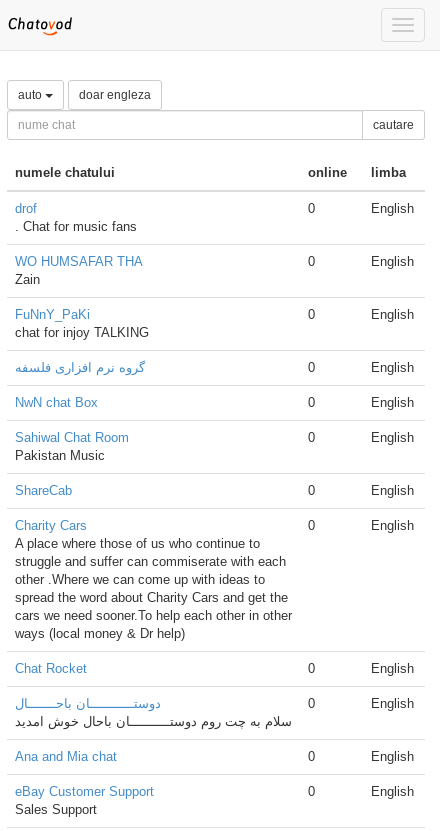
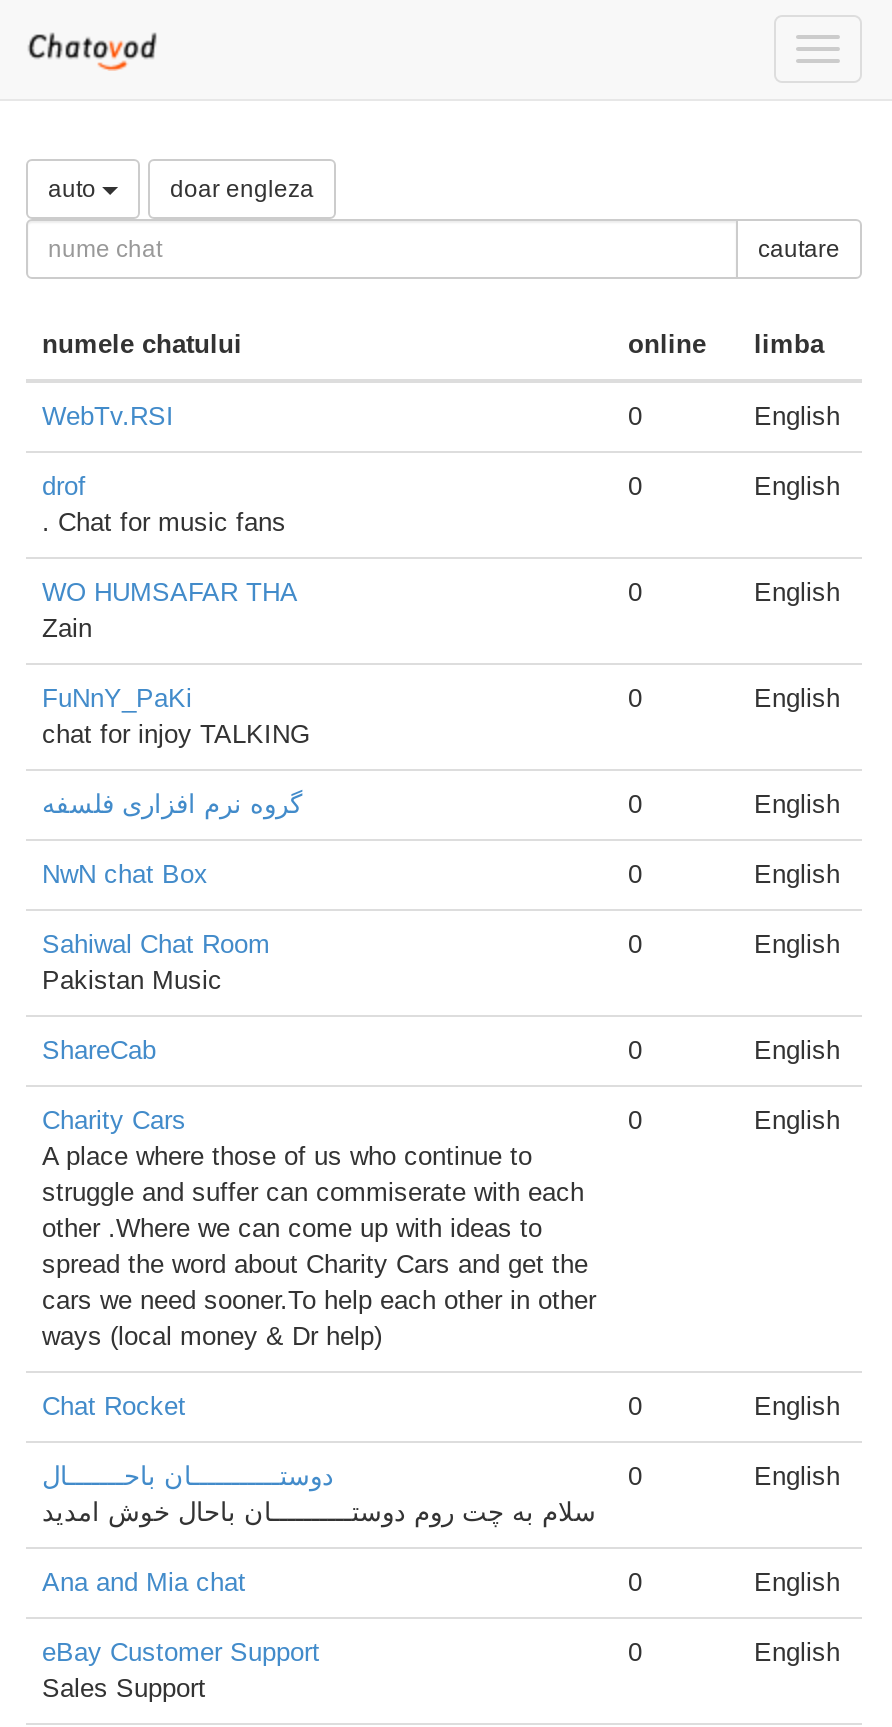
+ WebTv.RSI
+ 0
+ English
